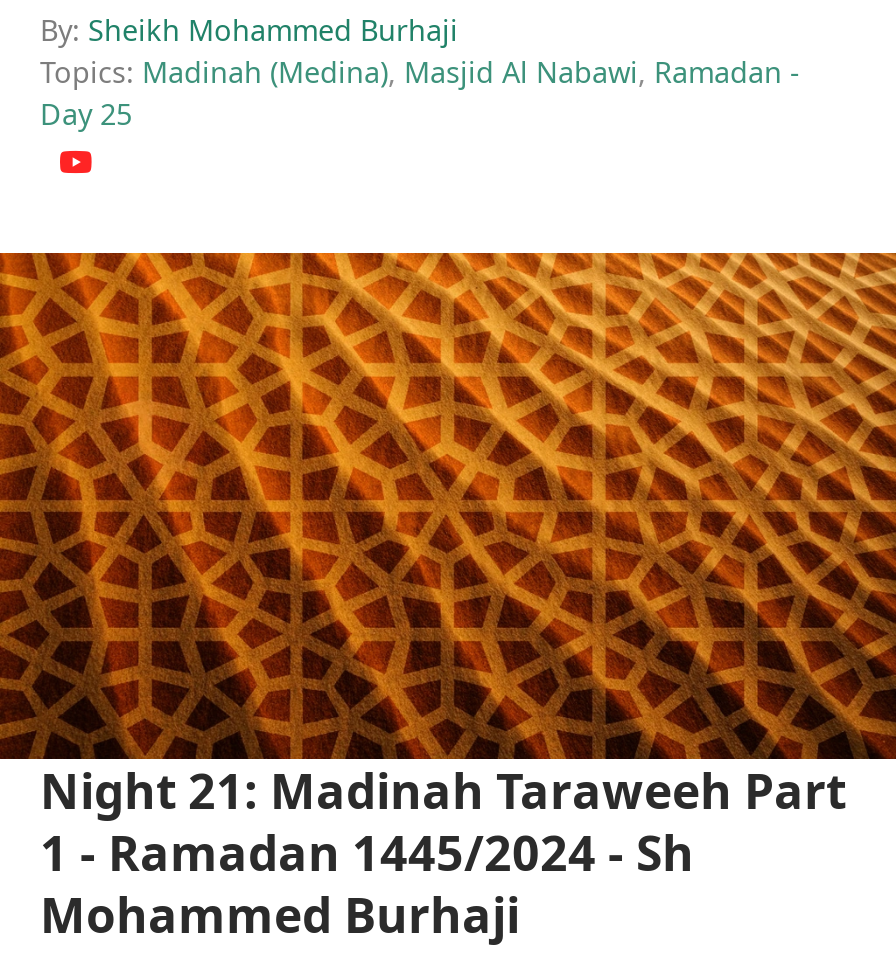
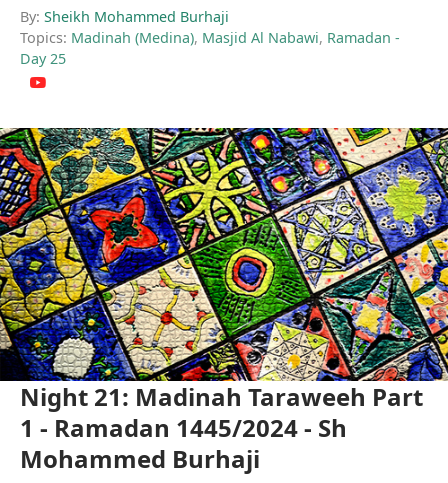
- [image]
+ [image]
